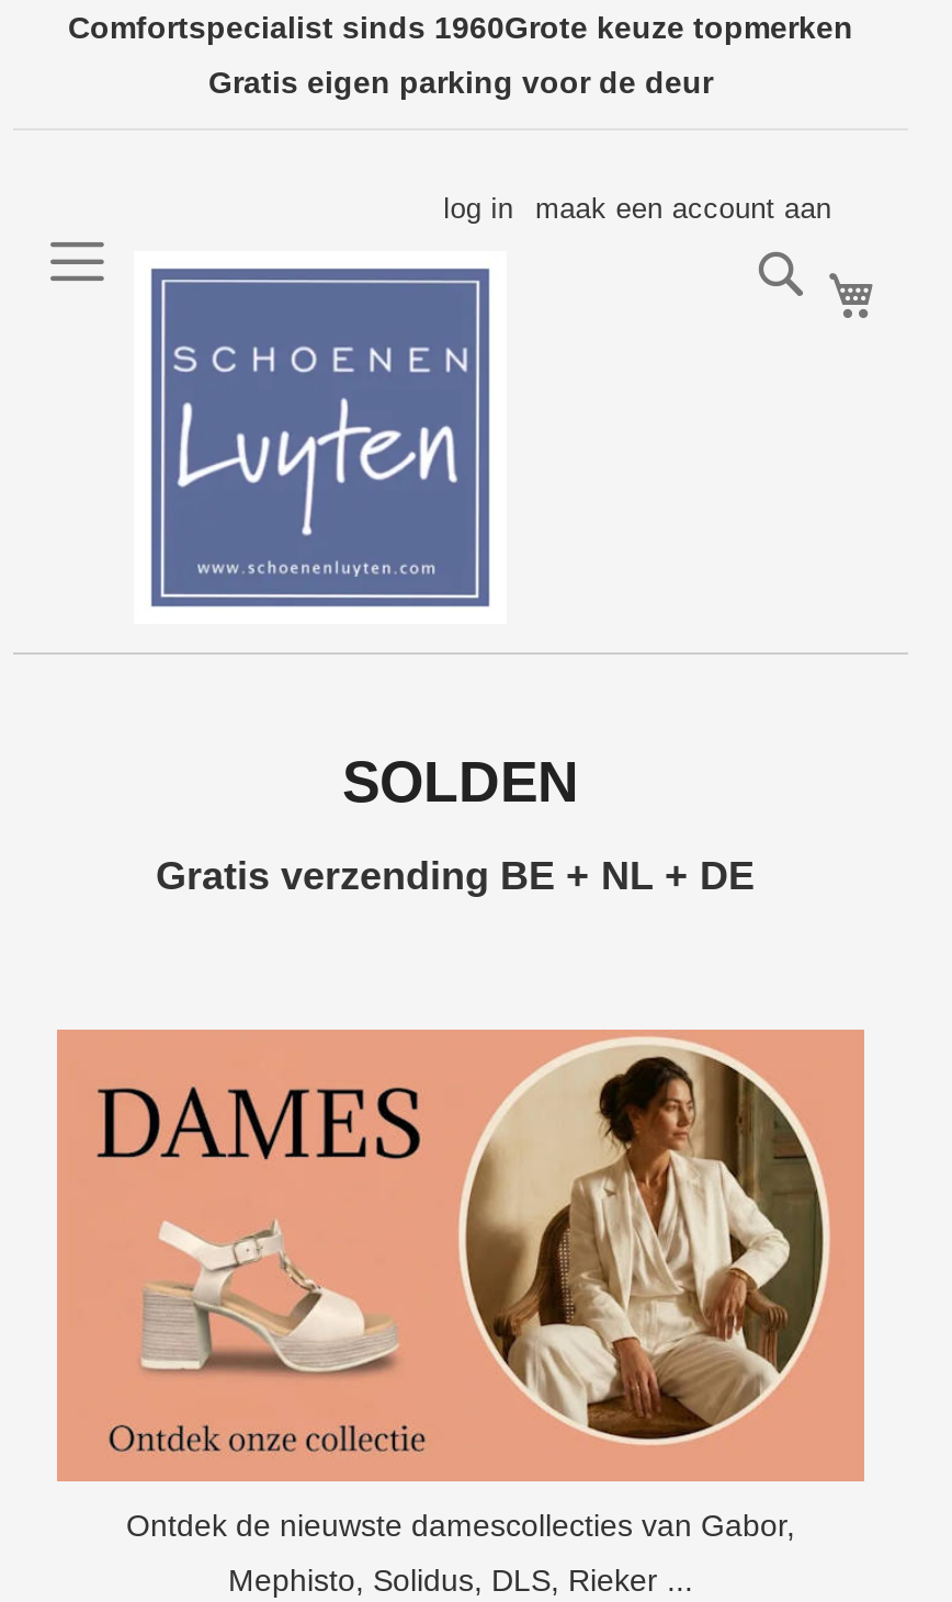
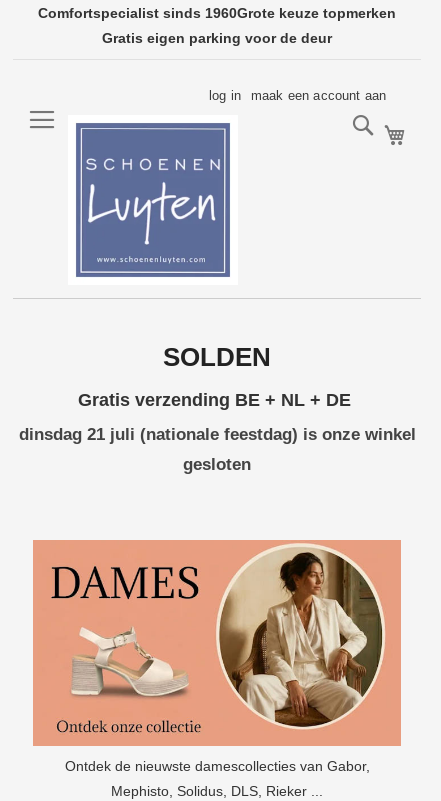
+ dinsdag 21 juli (nationale feestdag) is onze winkel
+ gesloten
